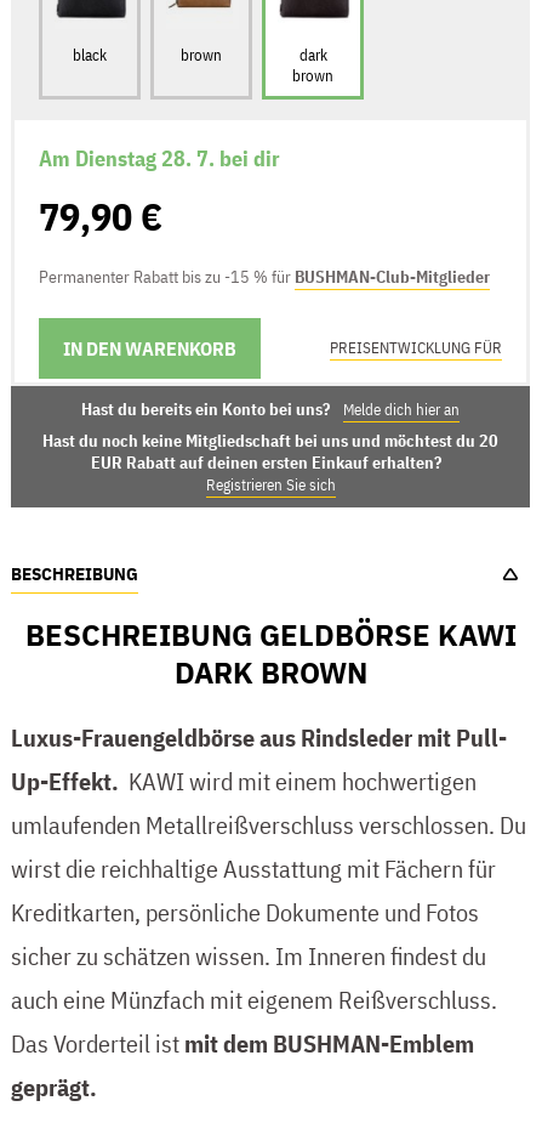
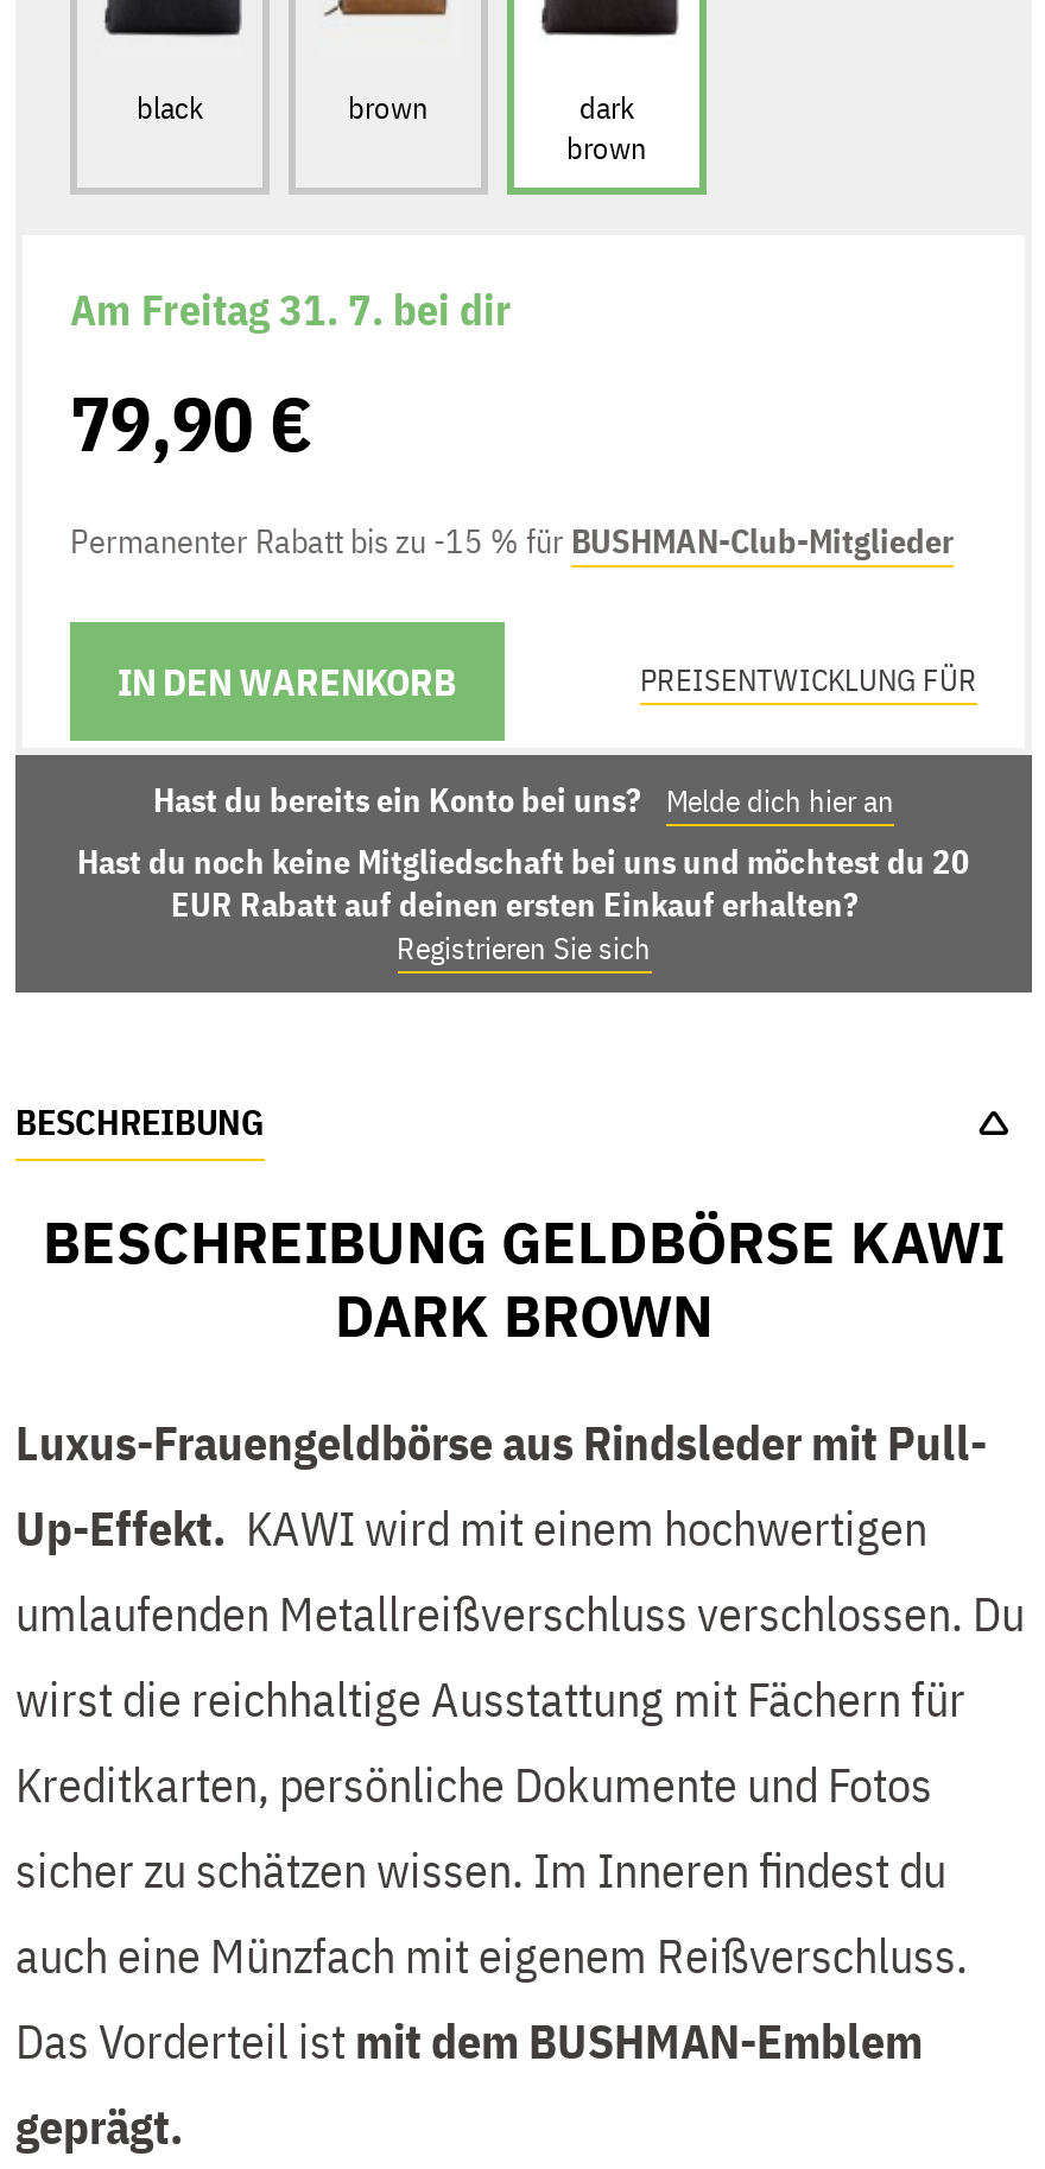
- Am Dienstag 28. 7. bei dir
+ Am Freitag 31. 7. bei dir
